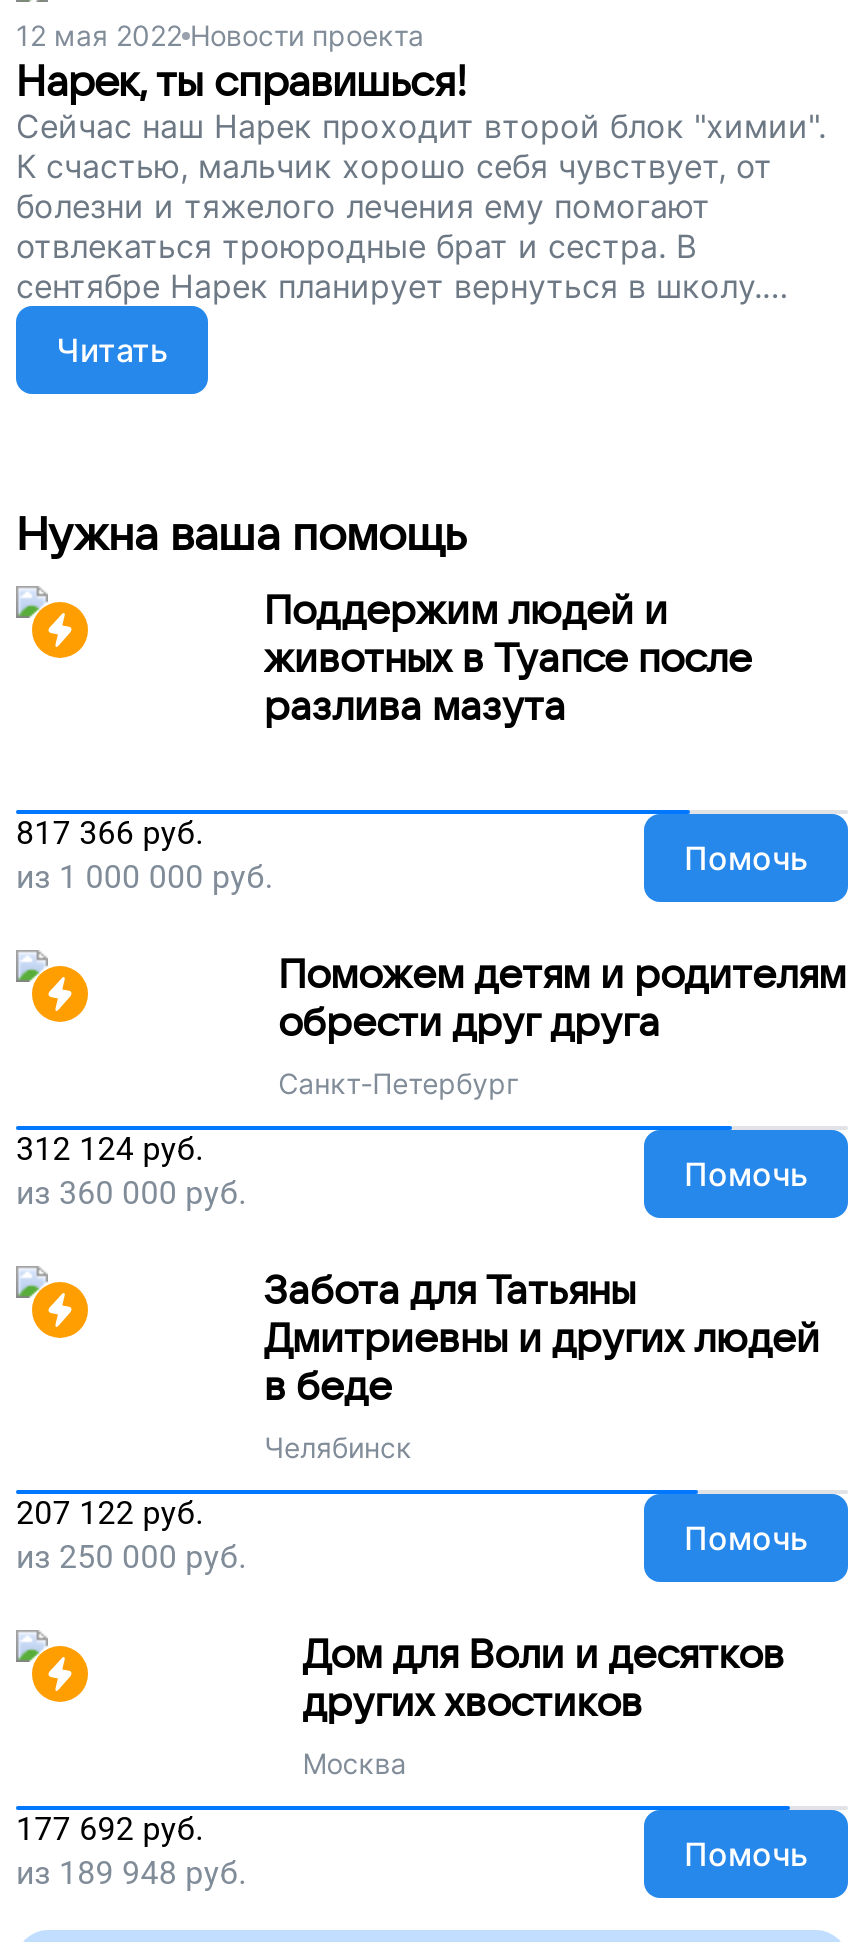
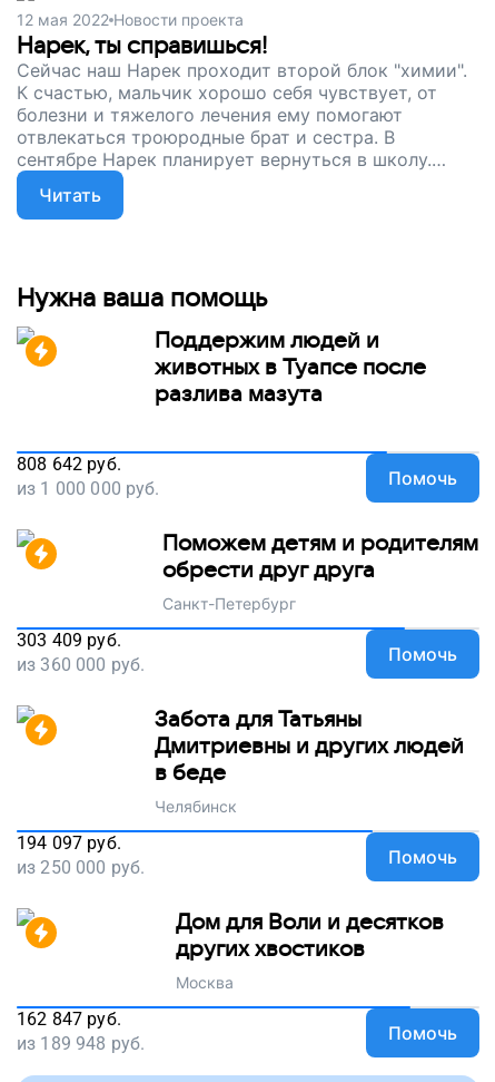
- 817 366 руб.
+ 808 642 руб.

- 312 124 руб.
+ 303 409 руб.

- 207 122 руб.
+ 194 097 руб.

- 177 692 руб.
+ 162 847 руб.
